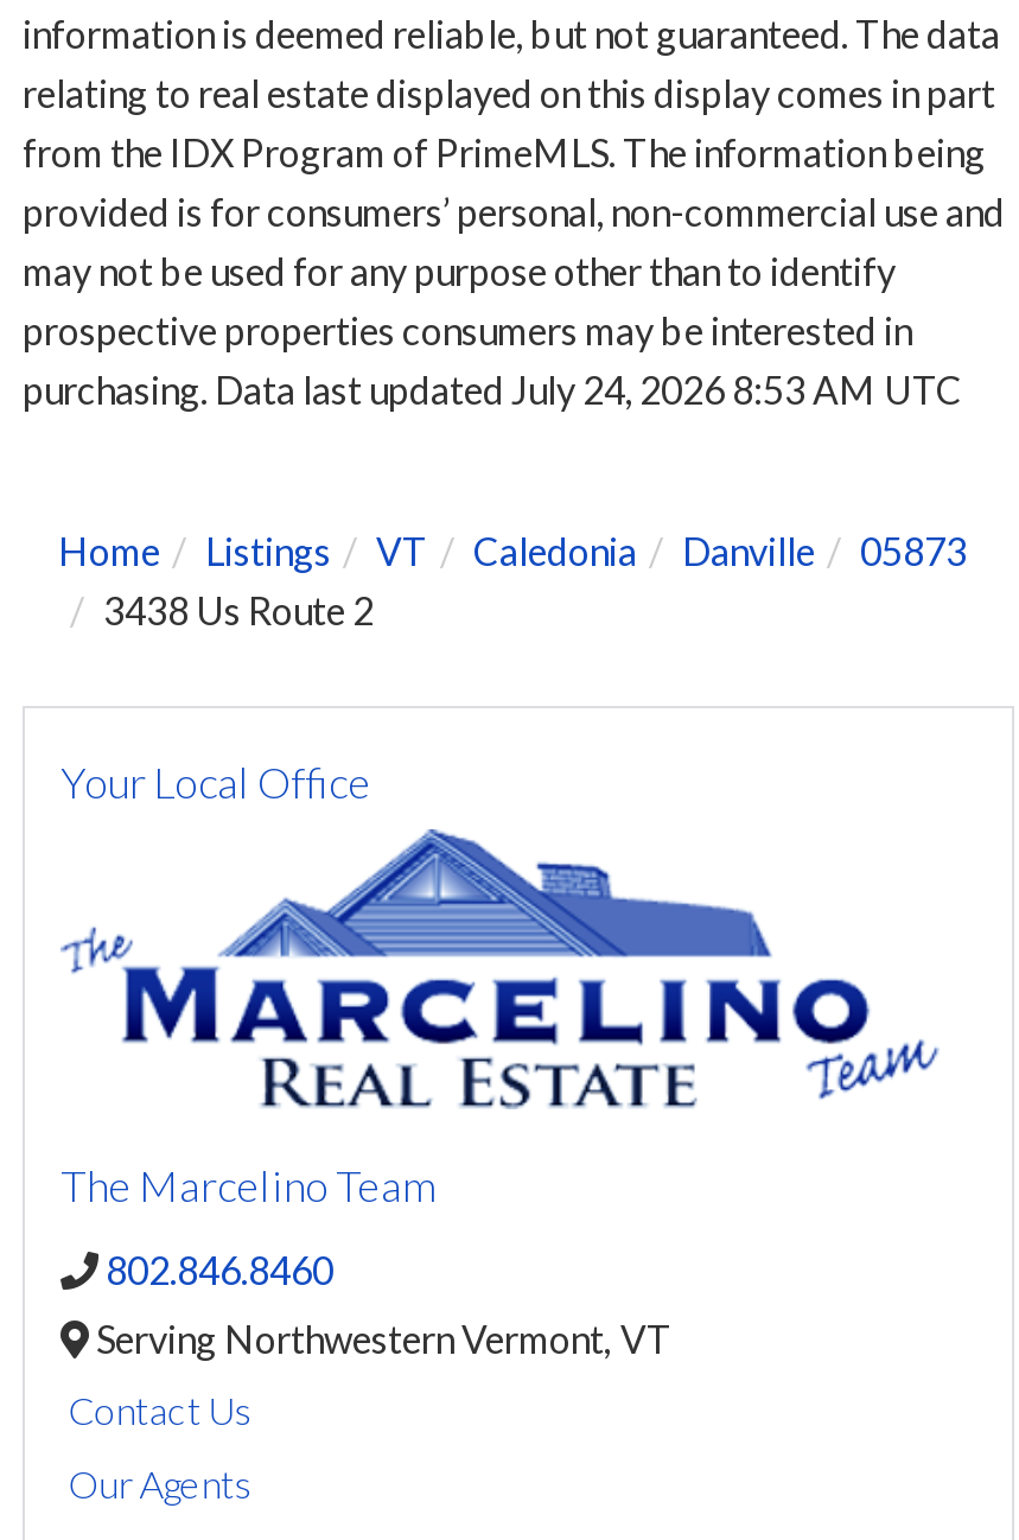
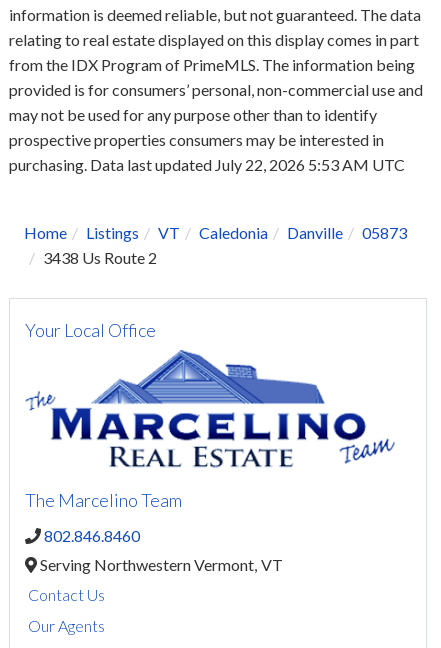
- purchasing. Data last updated July 24, 2026 8:53 AM UTC
+ purchasing. Data last updated July 22, 2026 5:53 AM UTC
